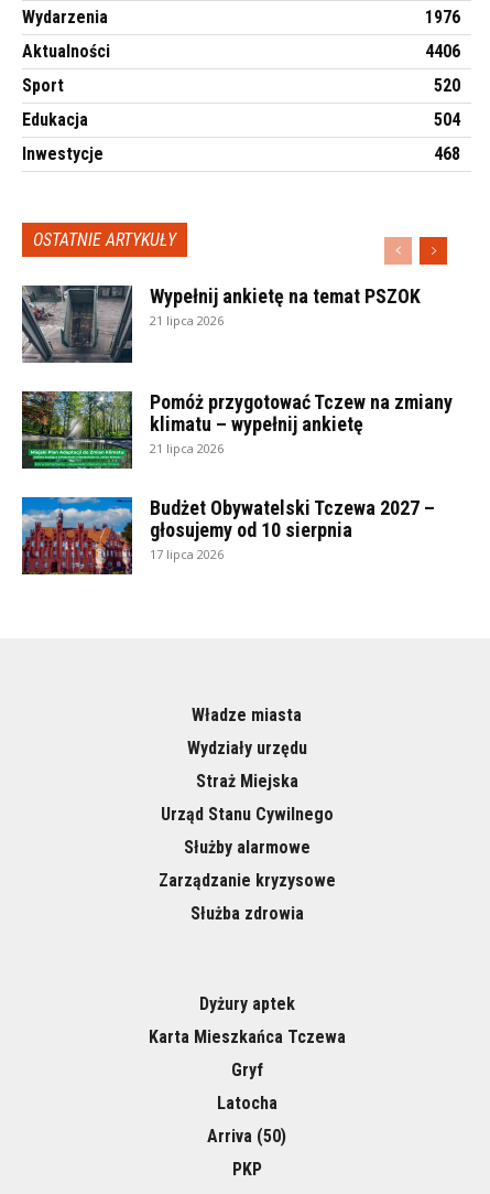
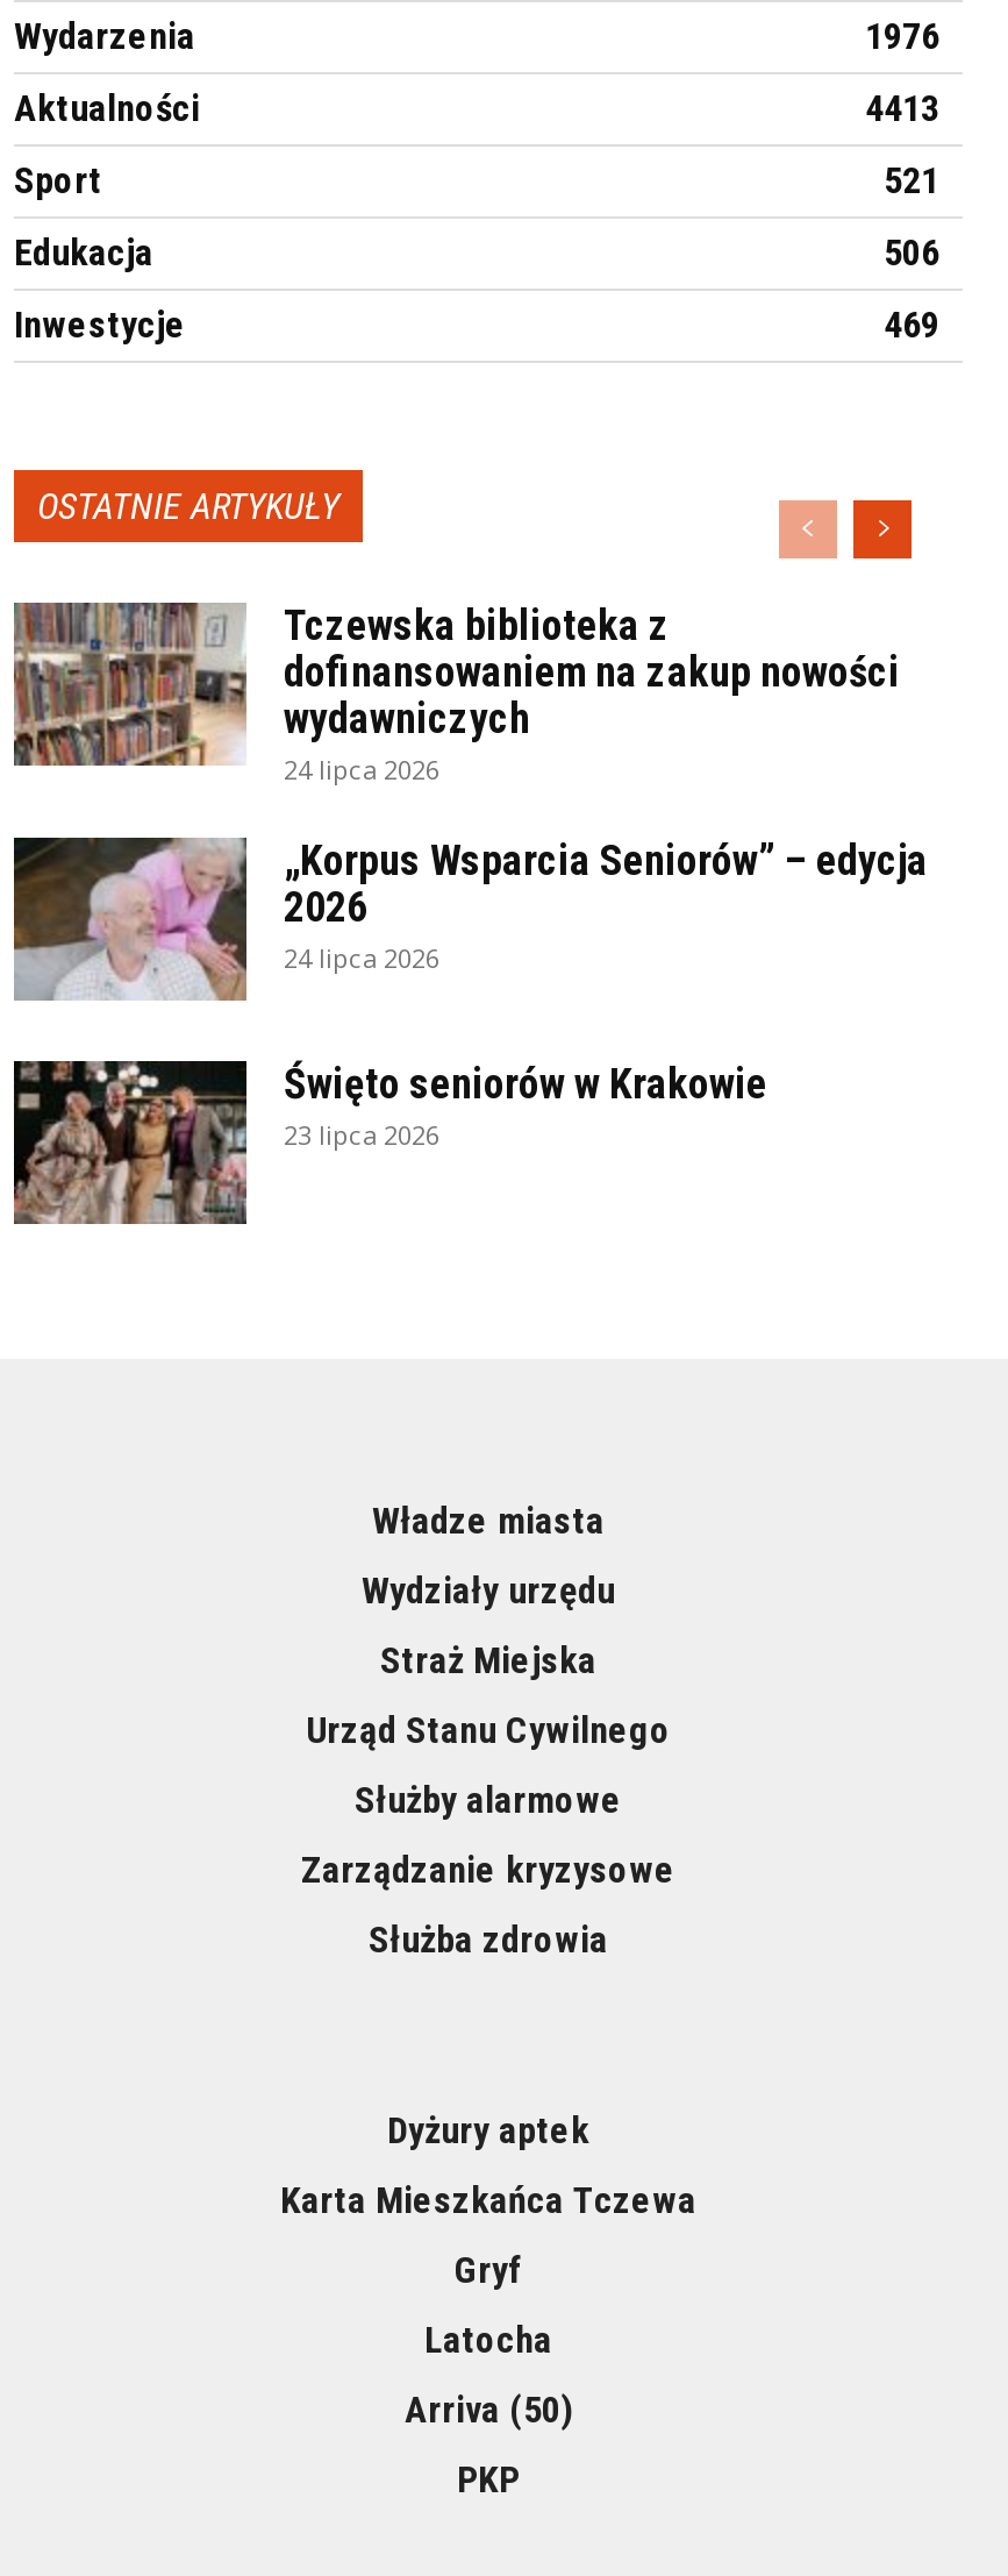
- 4406
+ 4413

- 520
+ 521

- 504
+ 506

- 468
+ 469

- [image]
- Wypełnij ankietę na temat PSZOK
- 21 lipca 2026
+ [image]
+ Tczewska biblioteka z
+ dofinansowaniem na zakup nowości
+ wydawniczych
+ 24 lipca 2026

- [image]
- Pomóż przygotować Tczew na zmiany
- klimatu – wypełnij ankietę
- 21 lipca 2026
+ [image]
+ „Korpus Wsparcia Seniorów” – edycja
+ 2026
+ 24 lipca 2026

- [image]
- Budżet Obywatelski Tczewa 2027 –
- głosujemy od 10 sierpnia
- 17 lipca 2026
+ [image]
+ Święto seniorów w Krakowie
+ 23 lipca 2026
